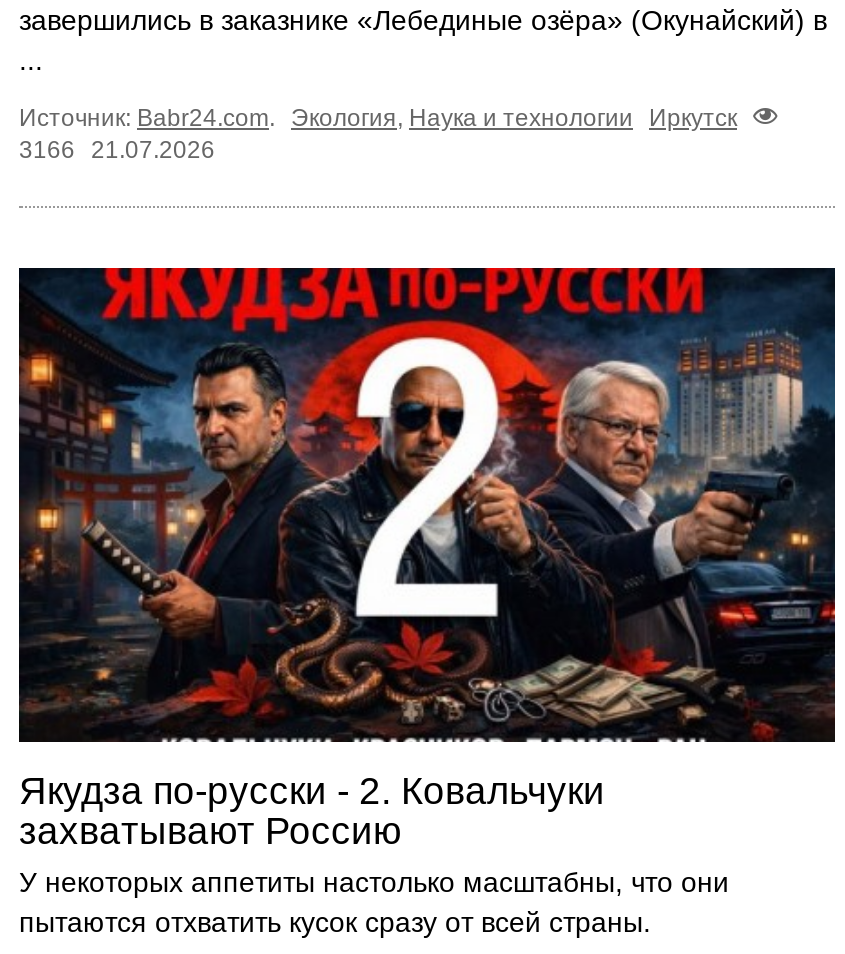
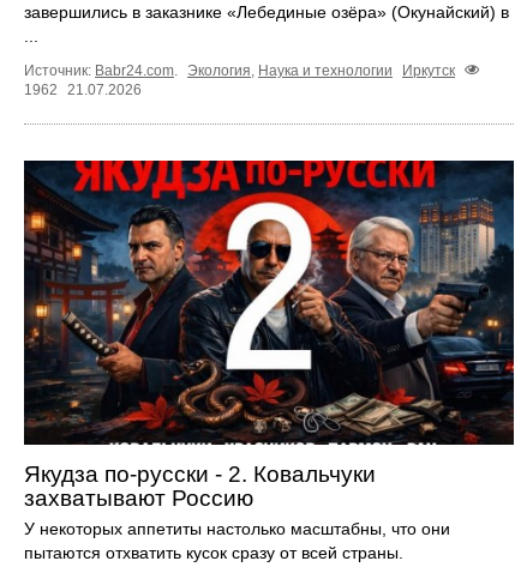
- 3166 21.07.2026
+ 1962 21.07.2026
